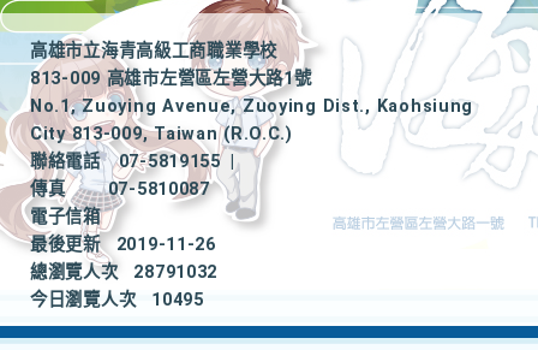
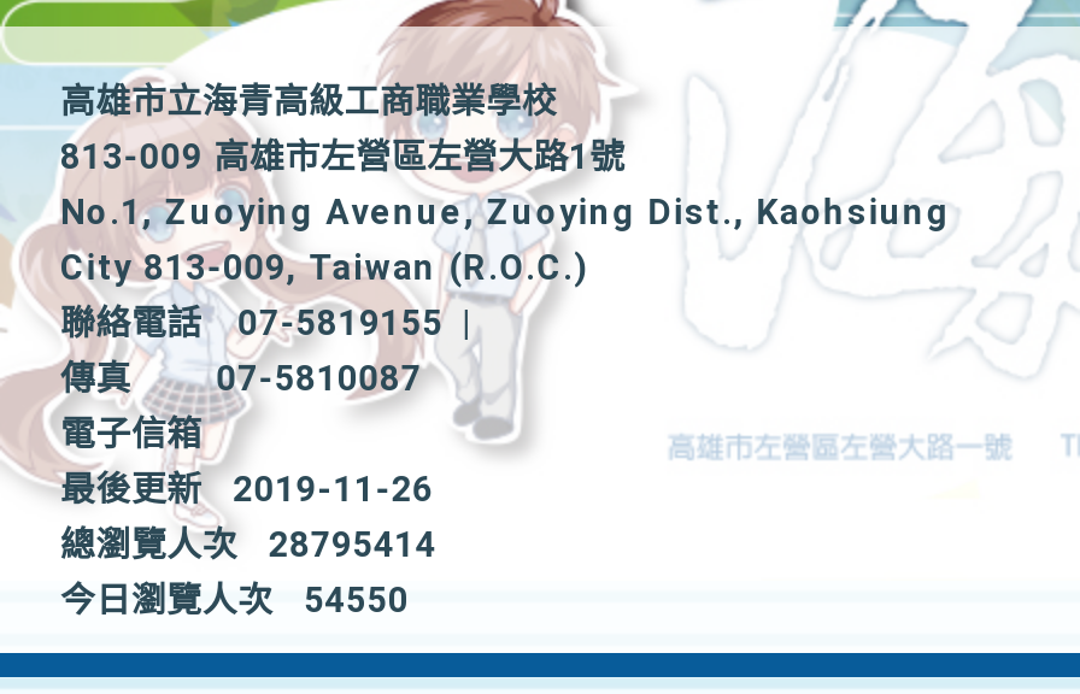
- 總瀏覽人次 28791032
+ 總瀏覽人次 28795414

- 今日瀏覽人次 10495
+ 今日瀏覽人次 54550
